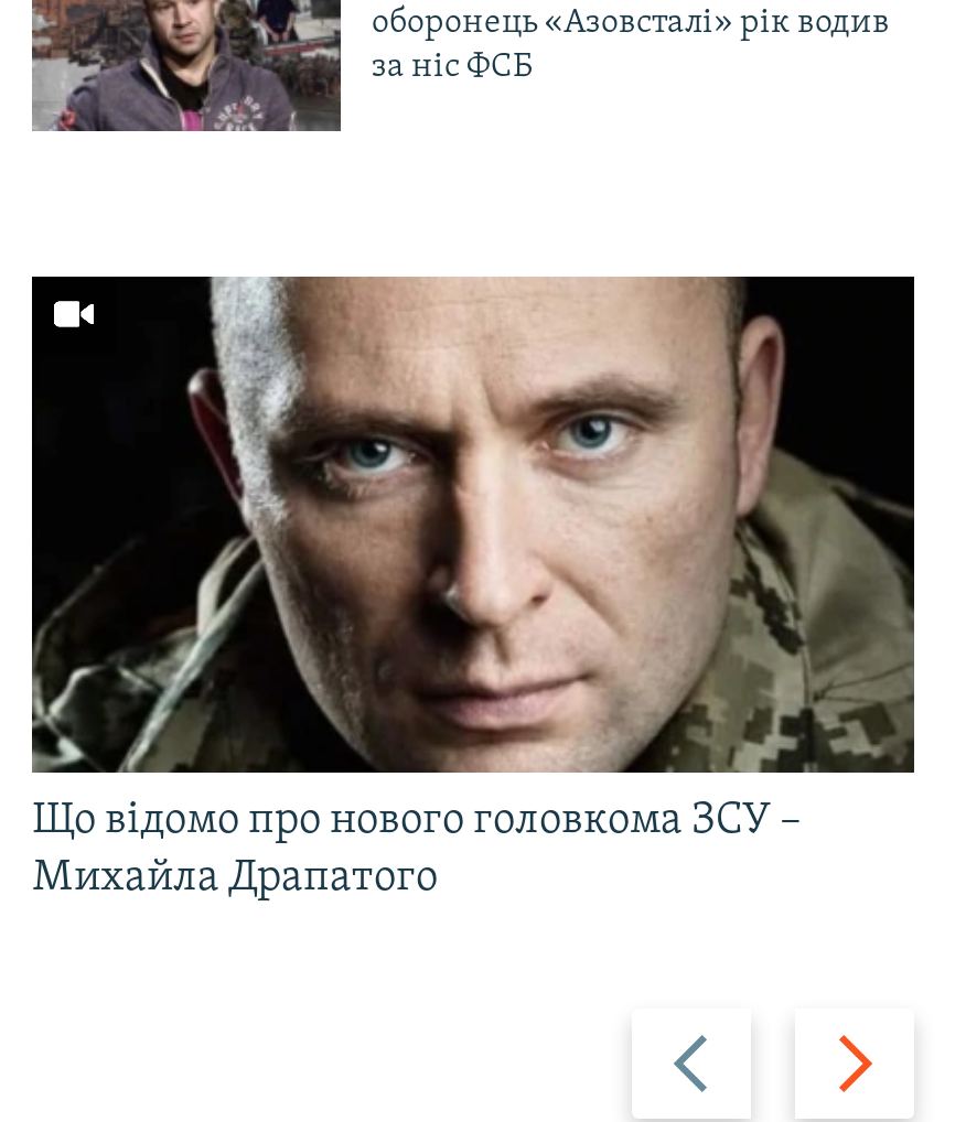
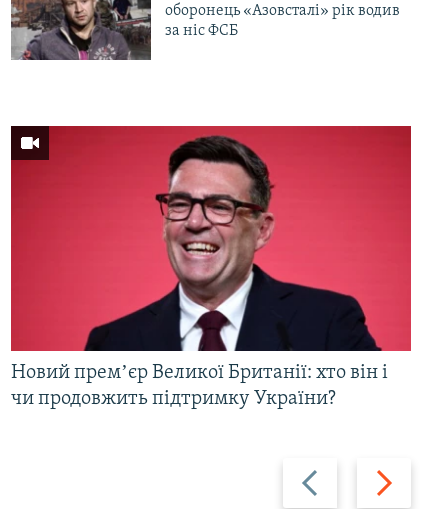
- [image]
- Що відомо про нового головкома ЗСУ –
- Михайла Драпатого
+ [image]
+ Новий премʼєр Великої Британії: хто він і
+ чи продовжить підтримку України?
